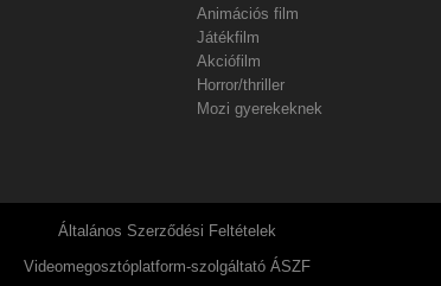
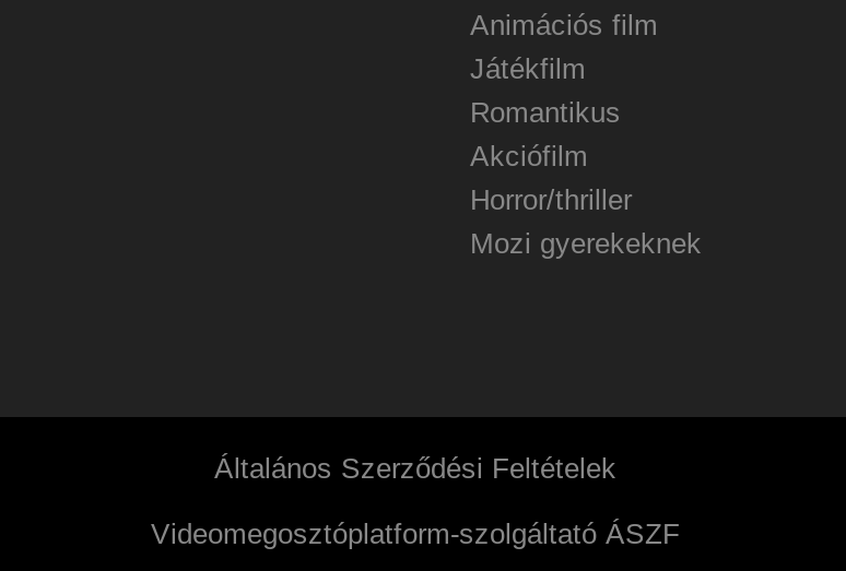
+ Romantikus
